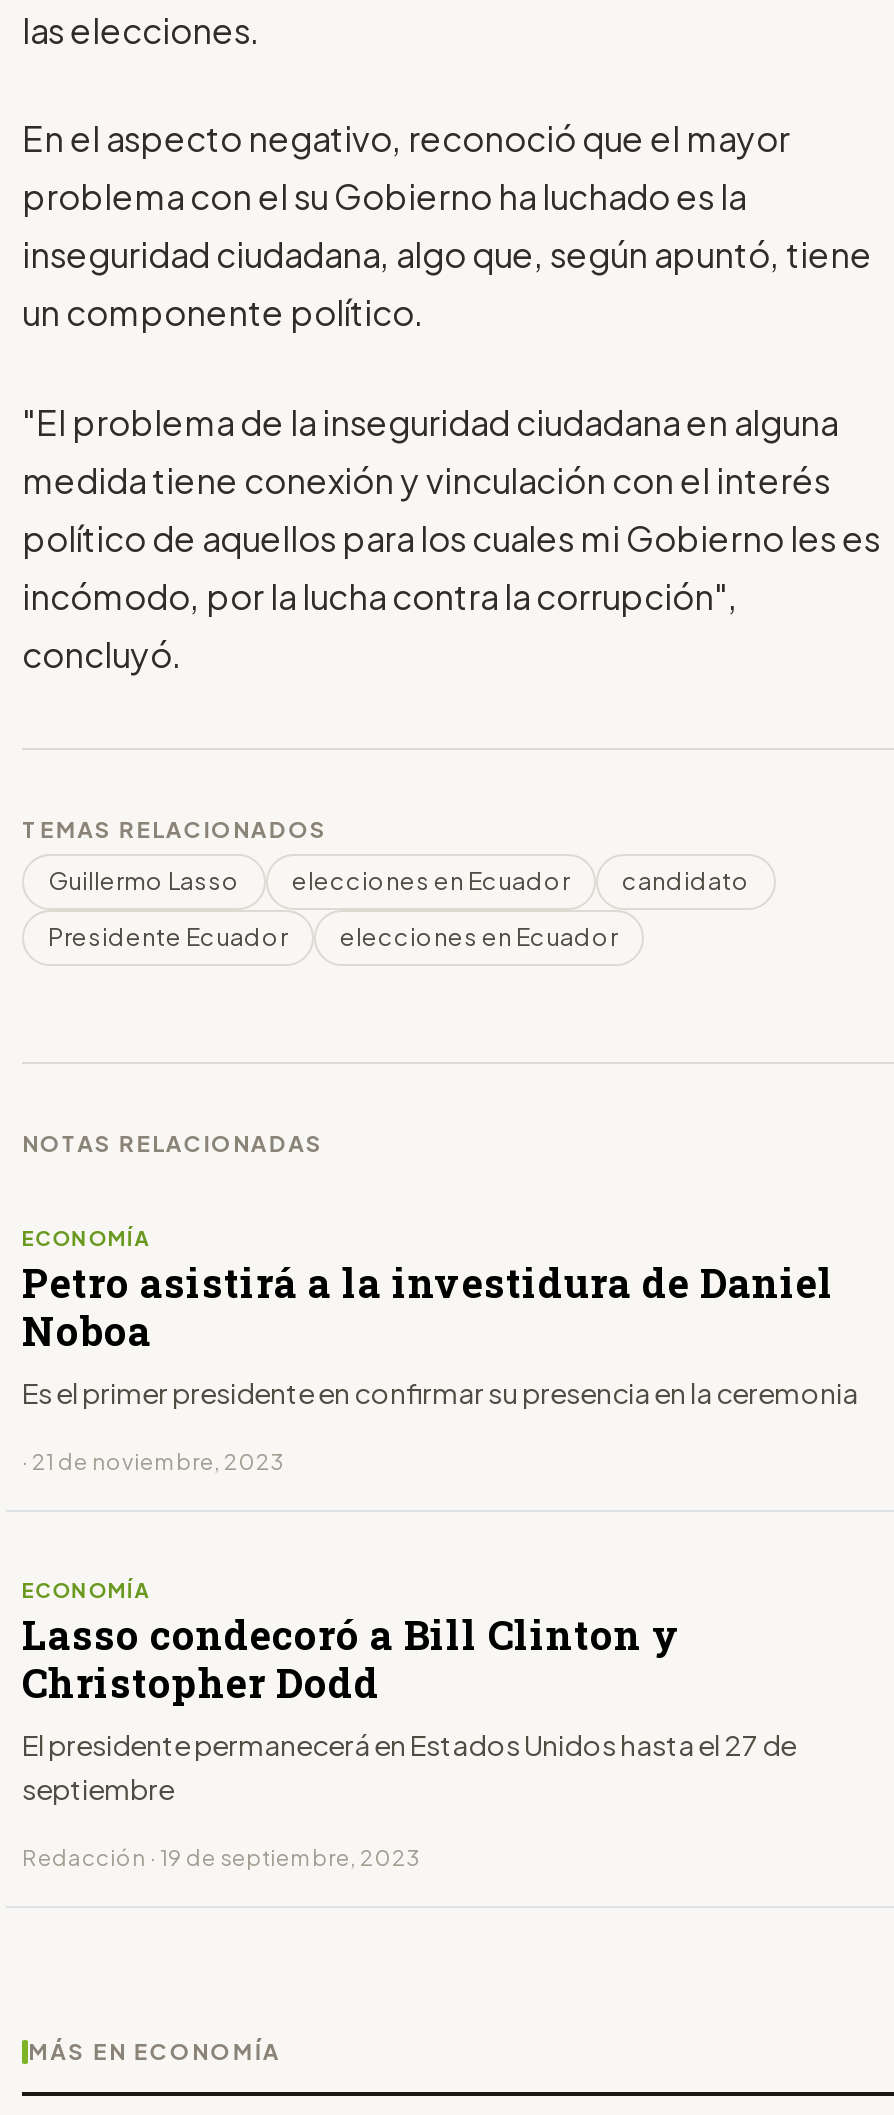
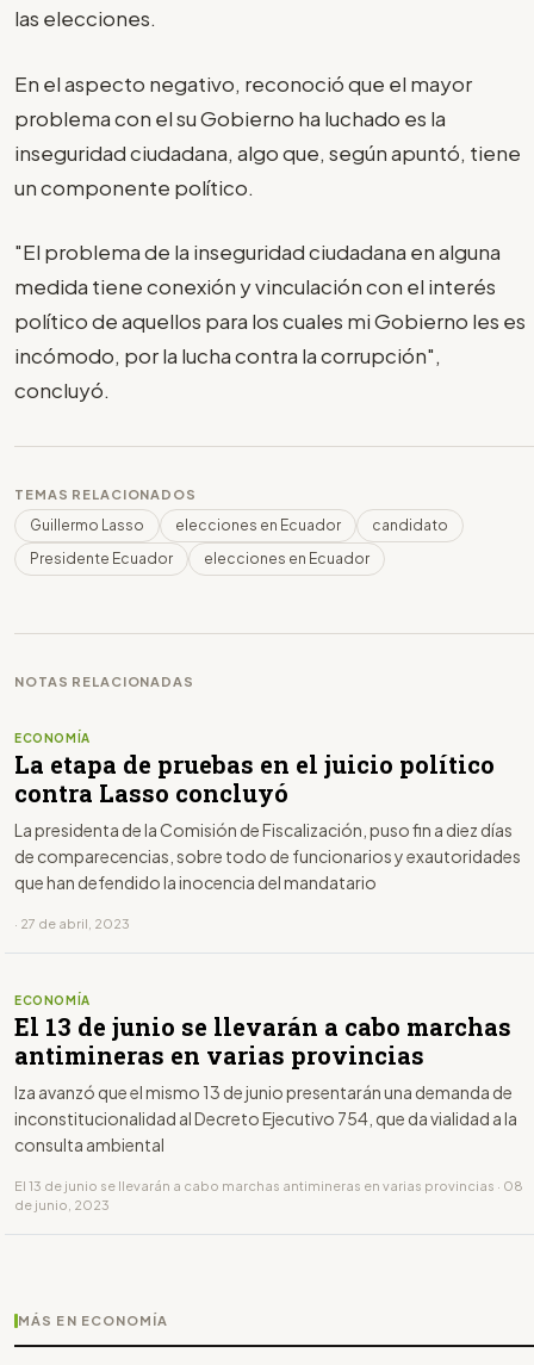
- Petro asistirá a la investidura de Daniel
- Noboa
- Es el primer presidente en confirmar su presencia en la ceremonia
+ La etapa de pruebas en el juicio político
+ contra Lasso concluyó
+ La presidenta de la Comisión de Fiscalización, puso fin a diez días
+ de comparecencias, sobre todo de funcionarios y exautoridades
+ que han defendido la inocencia del mandatario

- · 21 de noviembre, 2023
+ · 27 de abril, 2023

- Lasso condecoró a Bill Clinton y
- Christopher Dodd
- El presidente permanecerá en Estados Unidos hasta el 27 de
- septiembre
+ El 13 de junio se llevarán a cabo marchas
+ antimineras en varias provincias
+ Iza avanzó que el mismo 13 de junio presentarán una demanda de
+ inconstitucionalidad al Decreto Ejecutivo 754, que da vialidad a la
+ consulta ambiental

- Redacción · 19 de septiembre, 2023
+ El 13 de junio se llevarán a cabo marchas antimineras en varias provincias · 08
+ de junio, 2023
